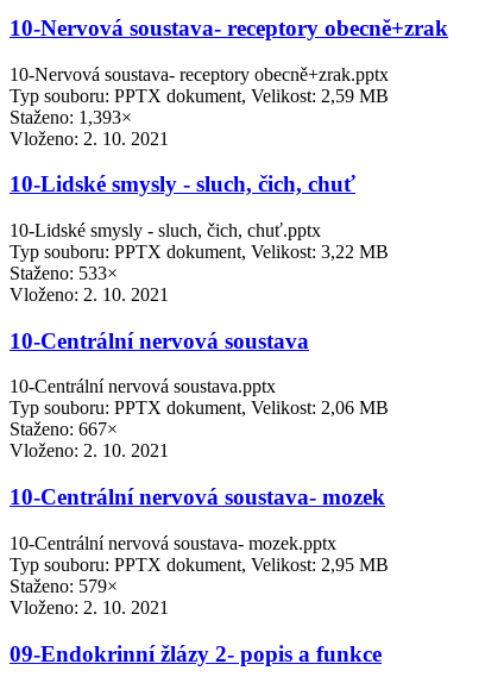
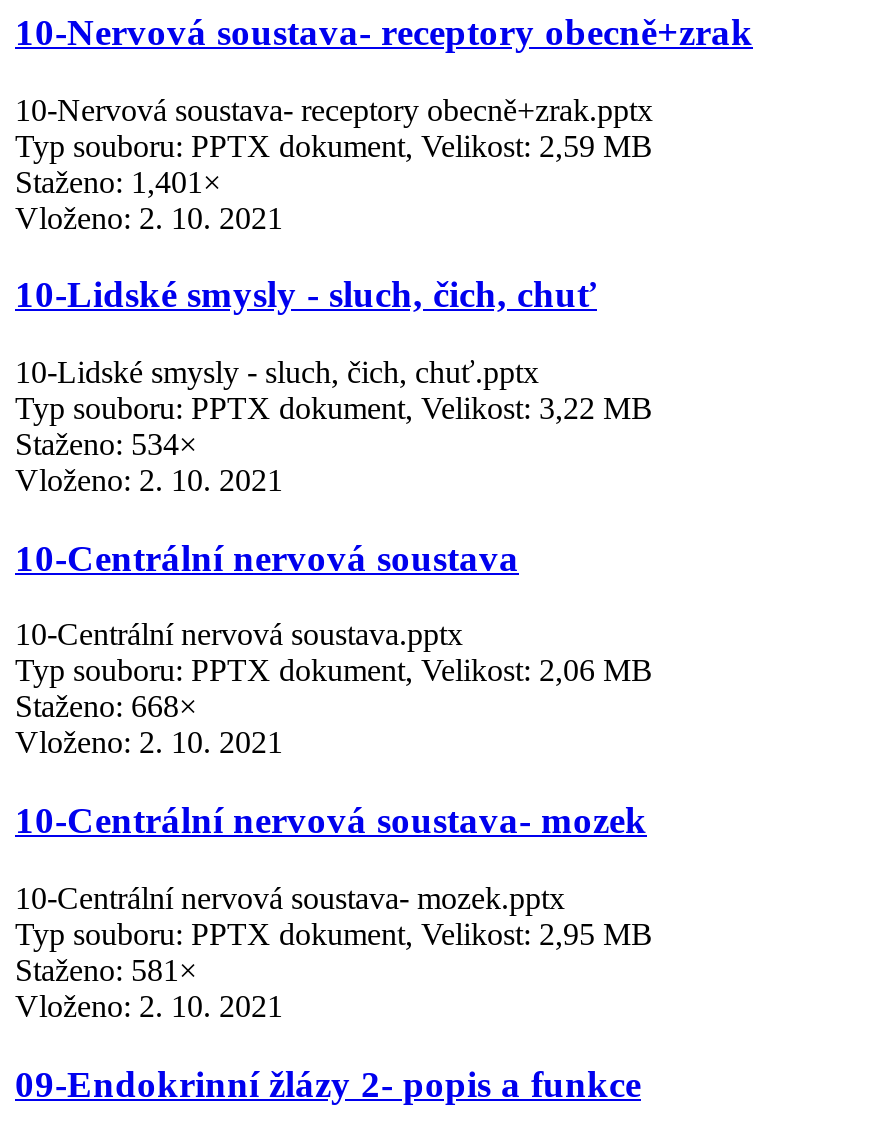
- Staženo: 1,393×
+ Staženo: 1,401×

- Staženo: 533×
+ Staženo: 534×

- Staženo: 667×
+ Staženo: 668×

- Staženo: 579×
+ Staženo: 581×
